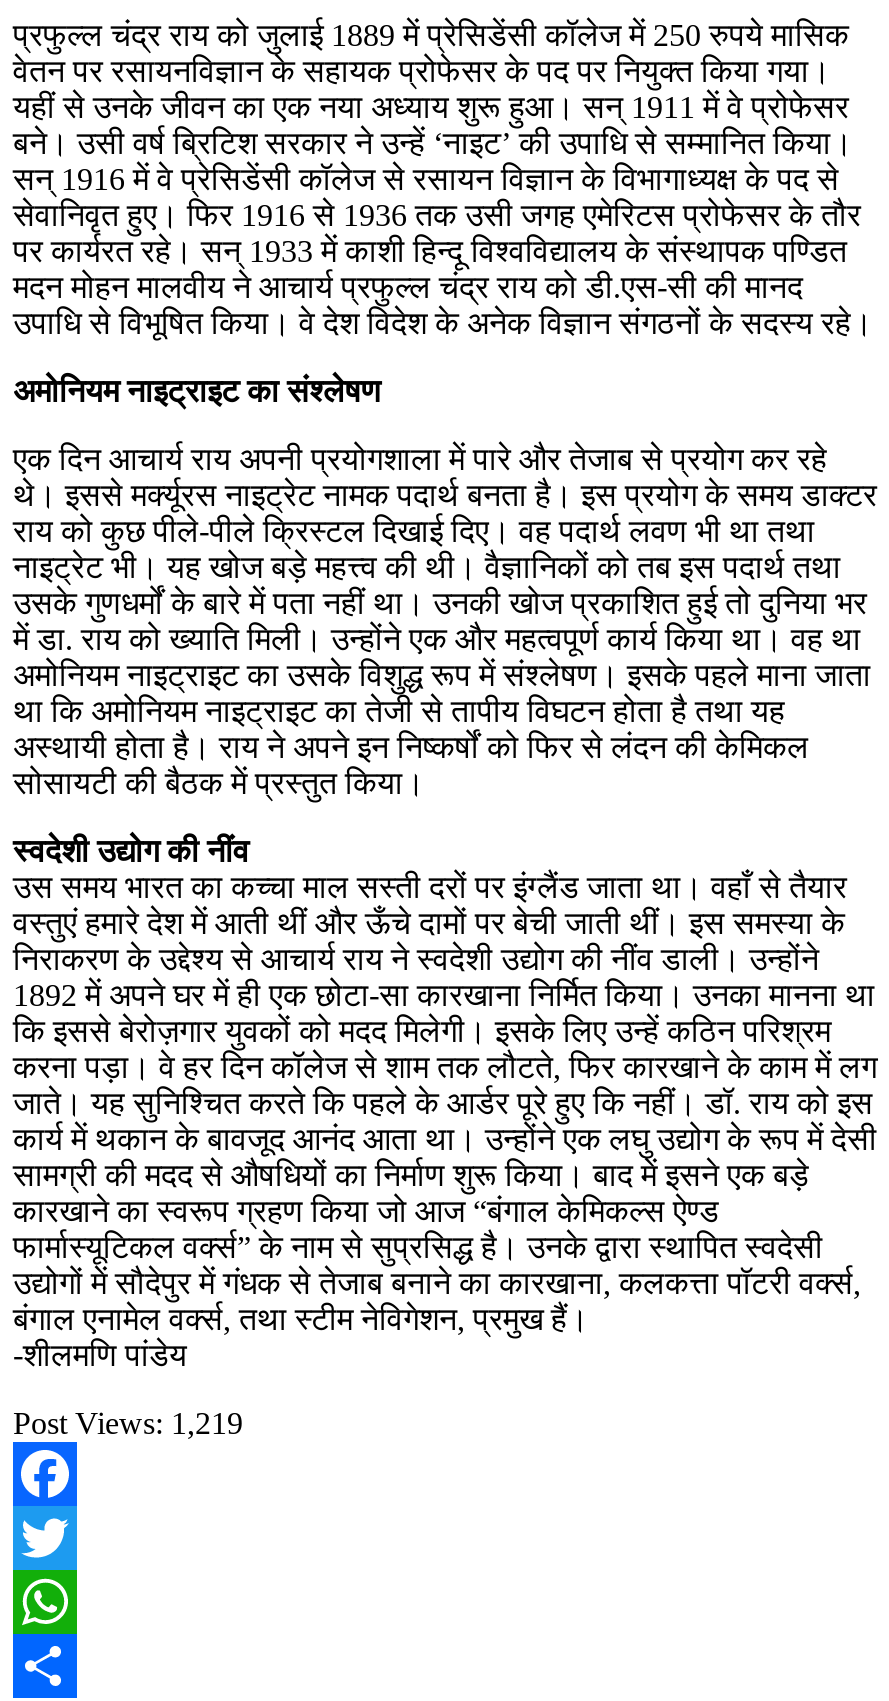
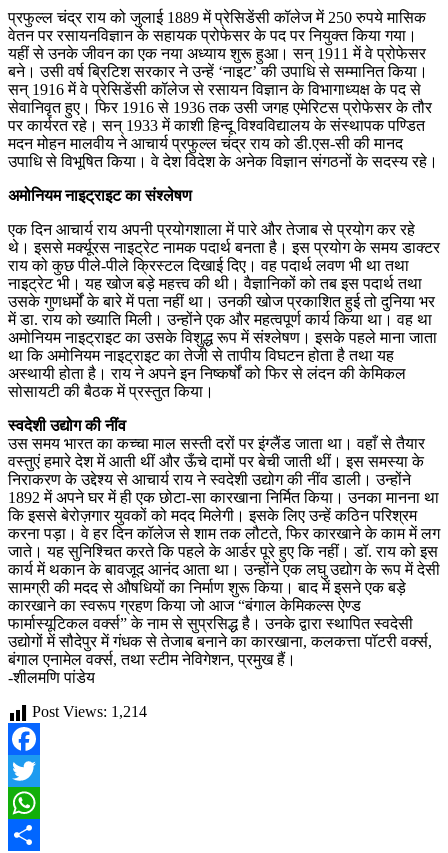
- Post Views: 1,219
+ Post Views: 1,214
